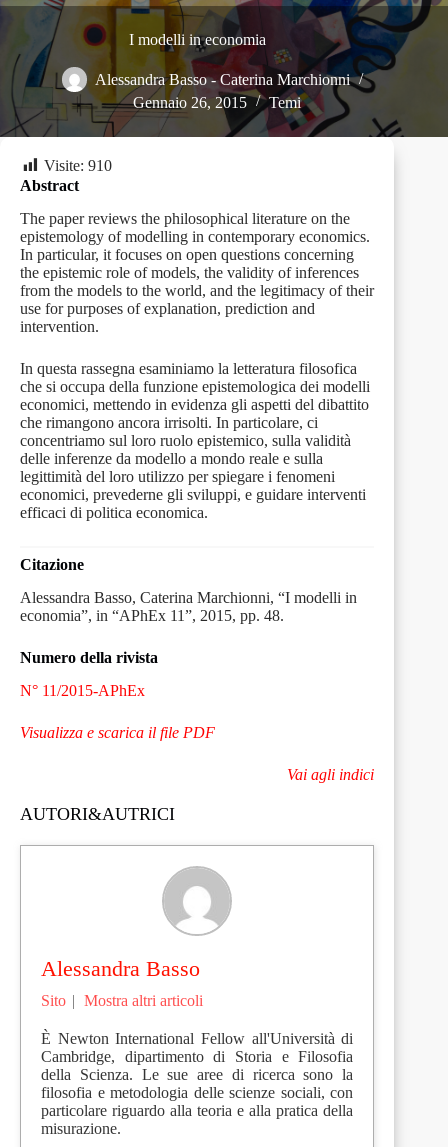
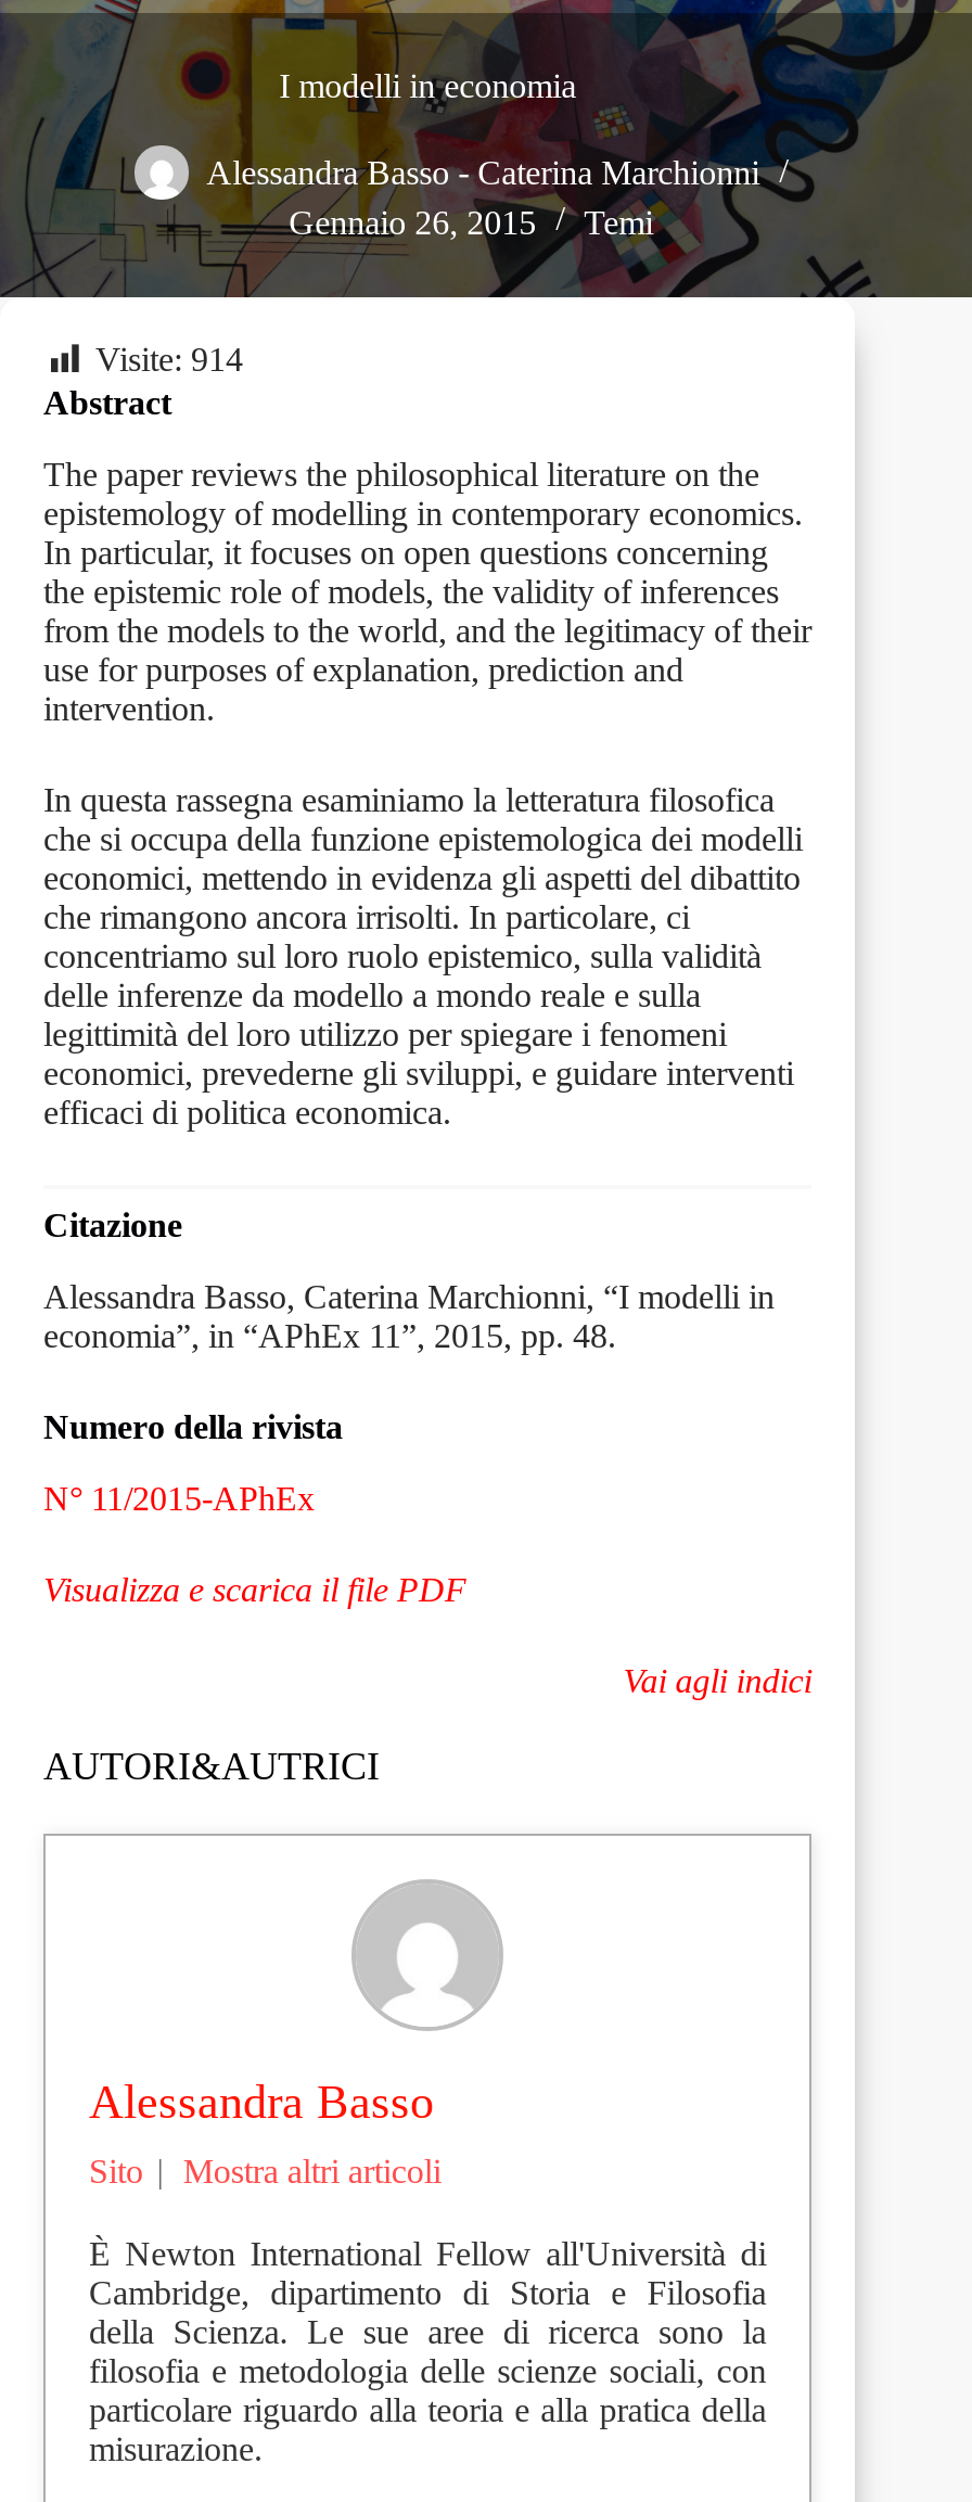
- Visite: 910
+ Visite: 914
